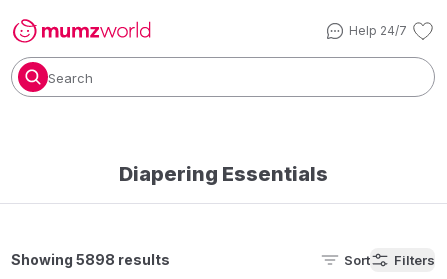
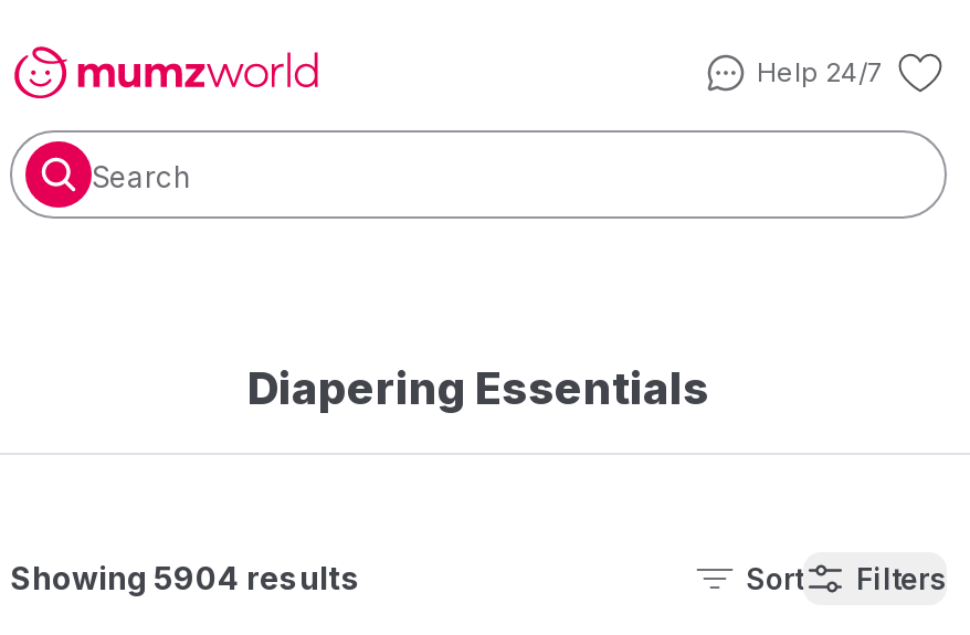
- Showing 5898 results
+ Showing 5904 results
